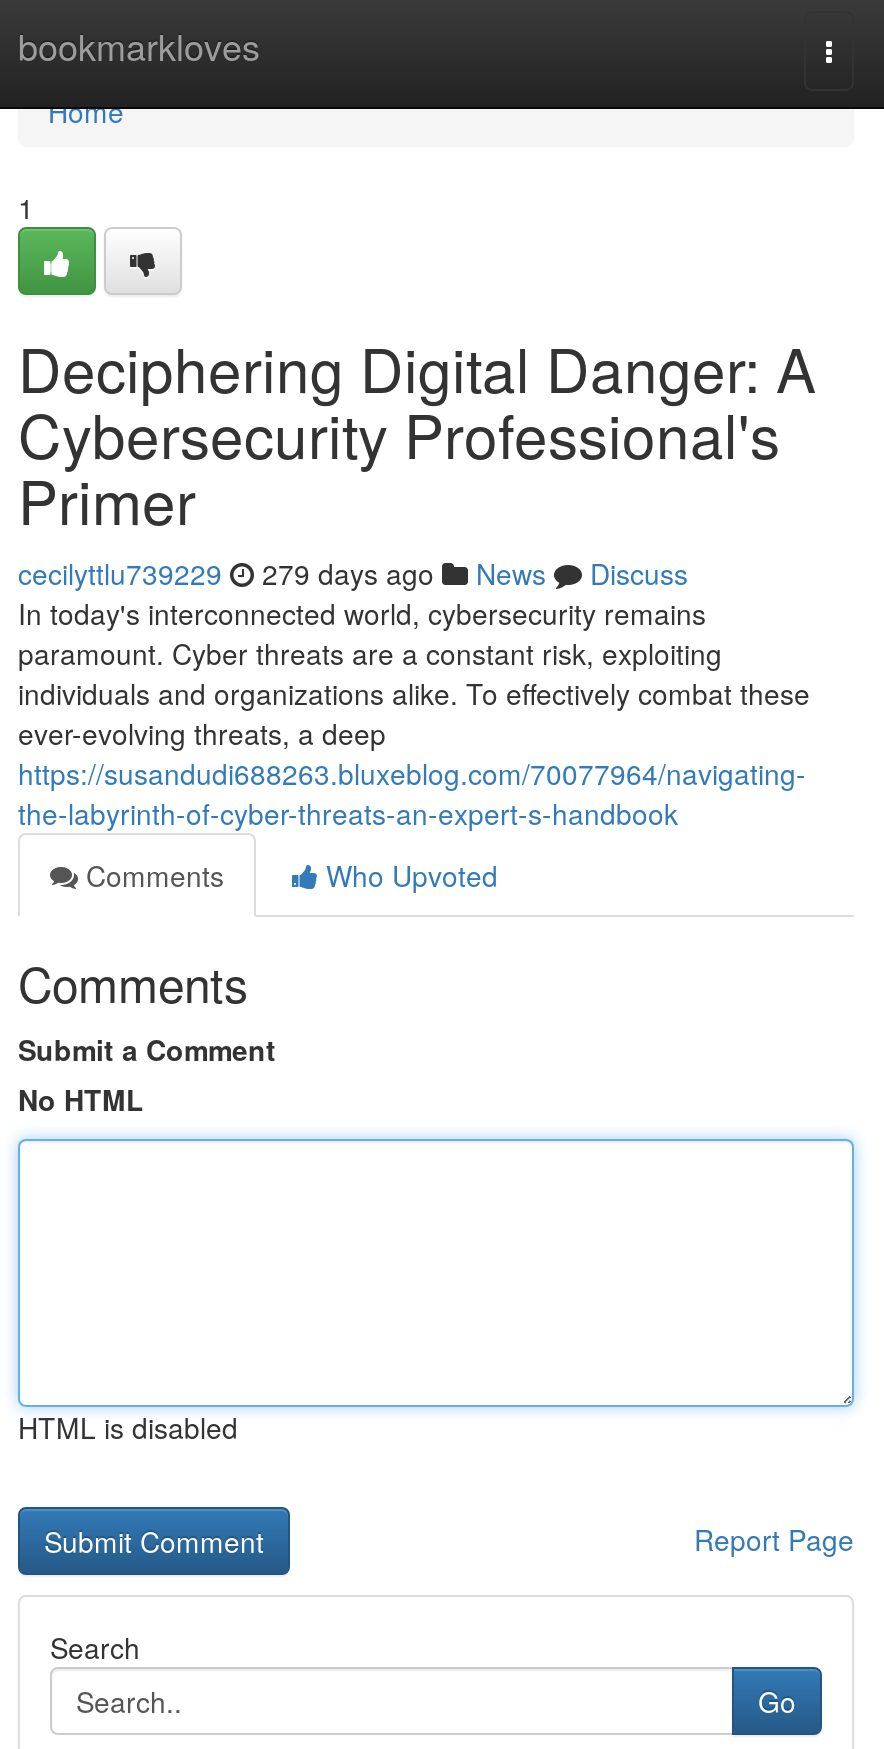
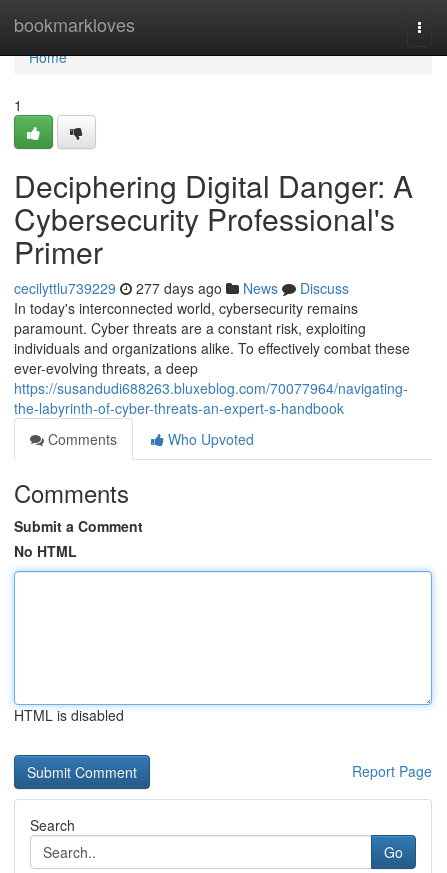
- cecilyttlu739229 279 days ago News Discuss
+ cecilyttlu739229 277 days ago News Discuss
